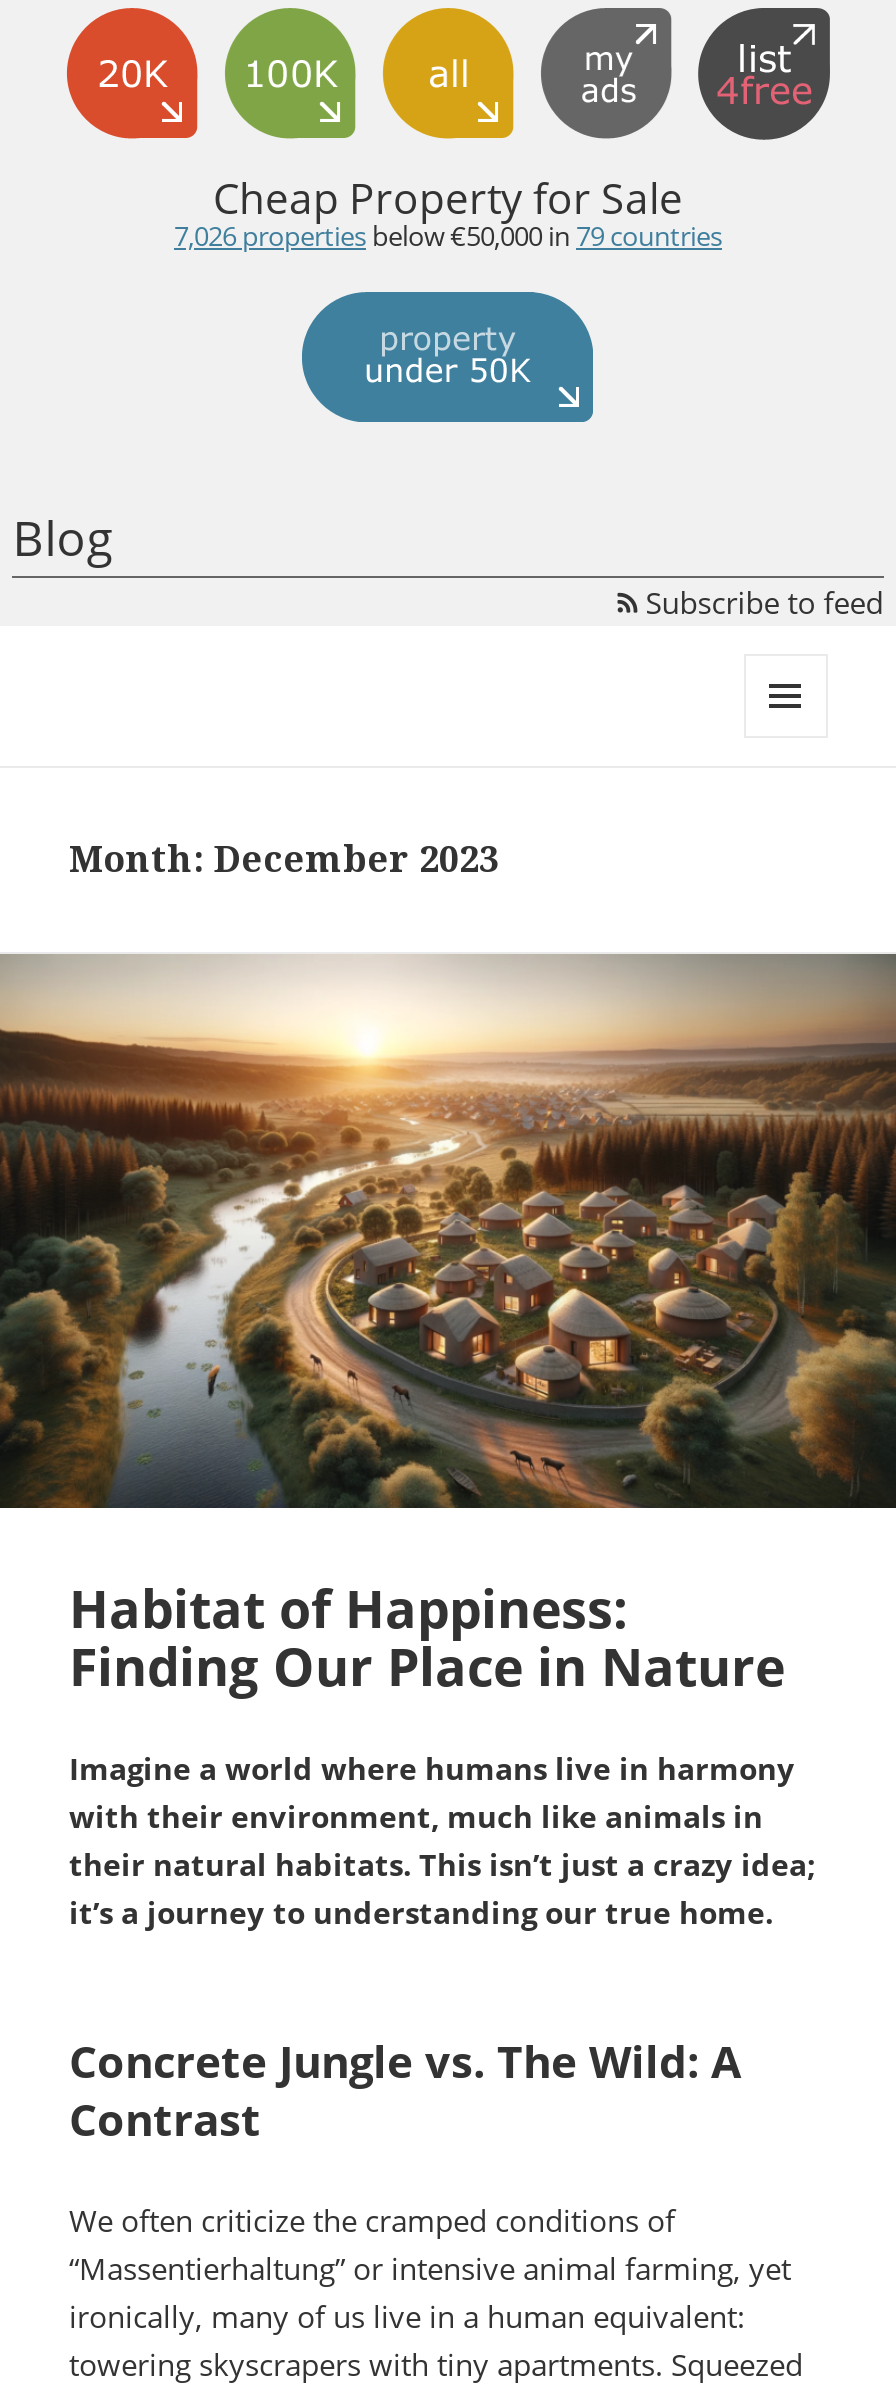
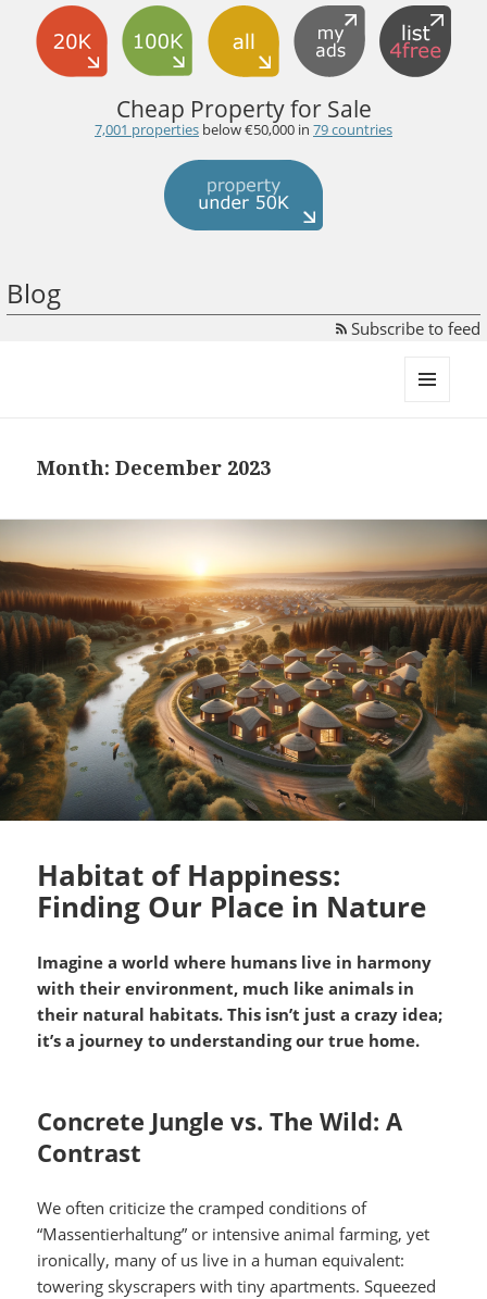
- 7,026 properties below €50,000 in 79 countries
+ 7,001 properties below €50,000 in 79 countries
